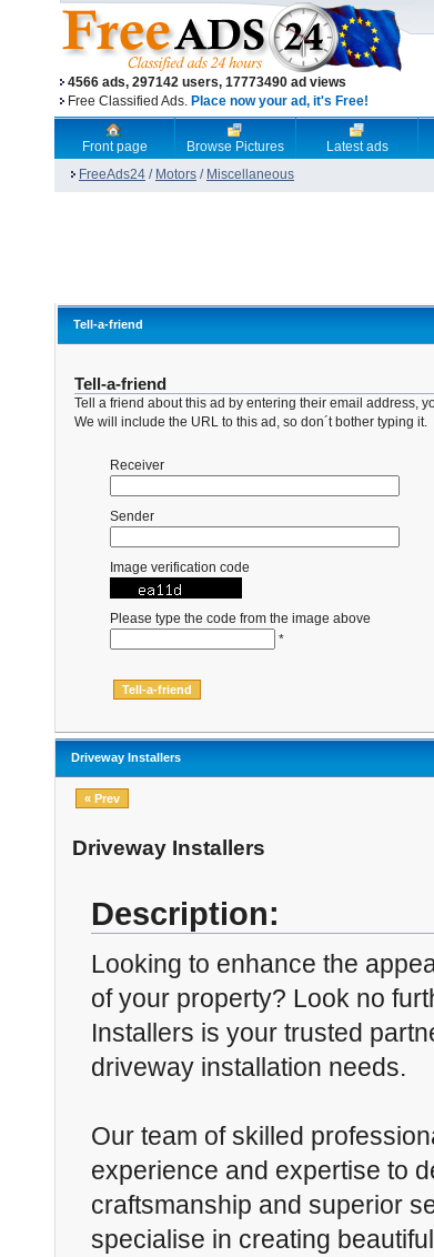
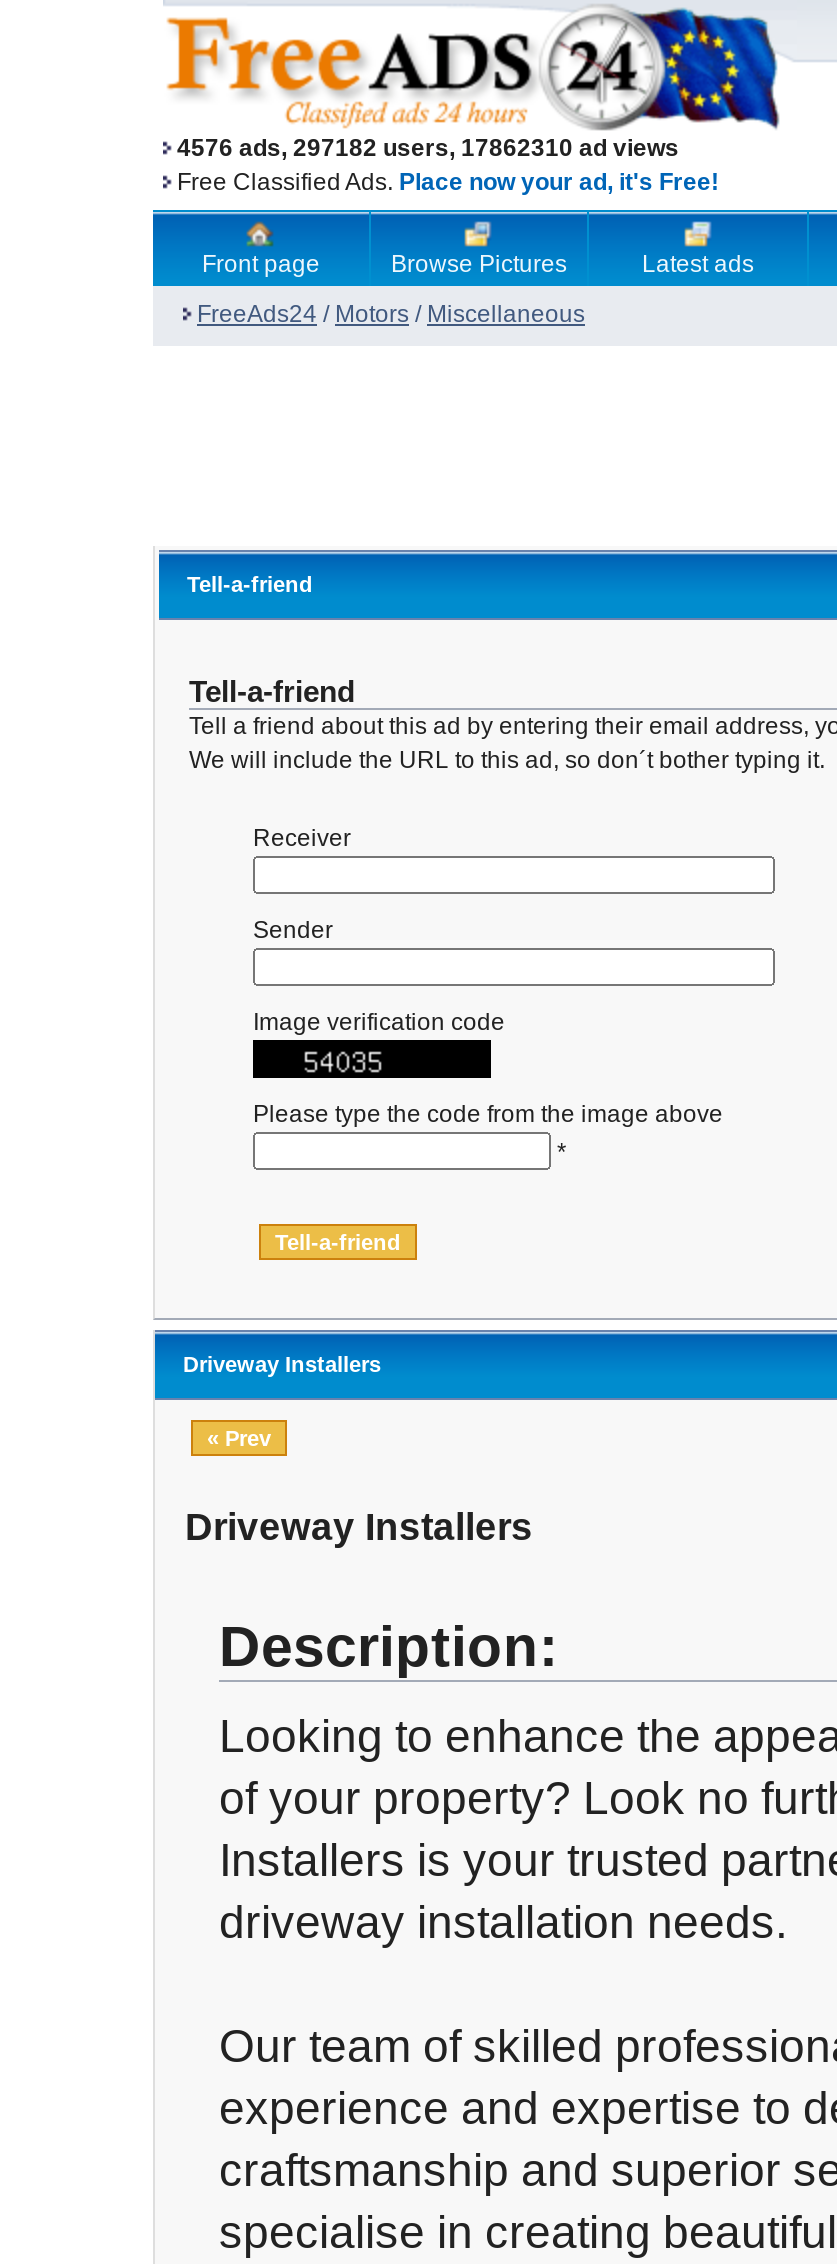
- 4566 ads, 297142 users, 17773490 ad views
+ 4576 ads, 297182 users, 17862310 ad views
